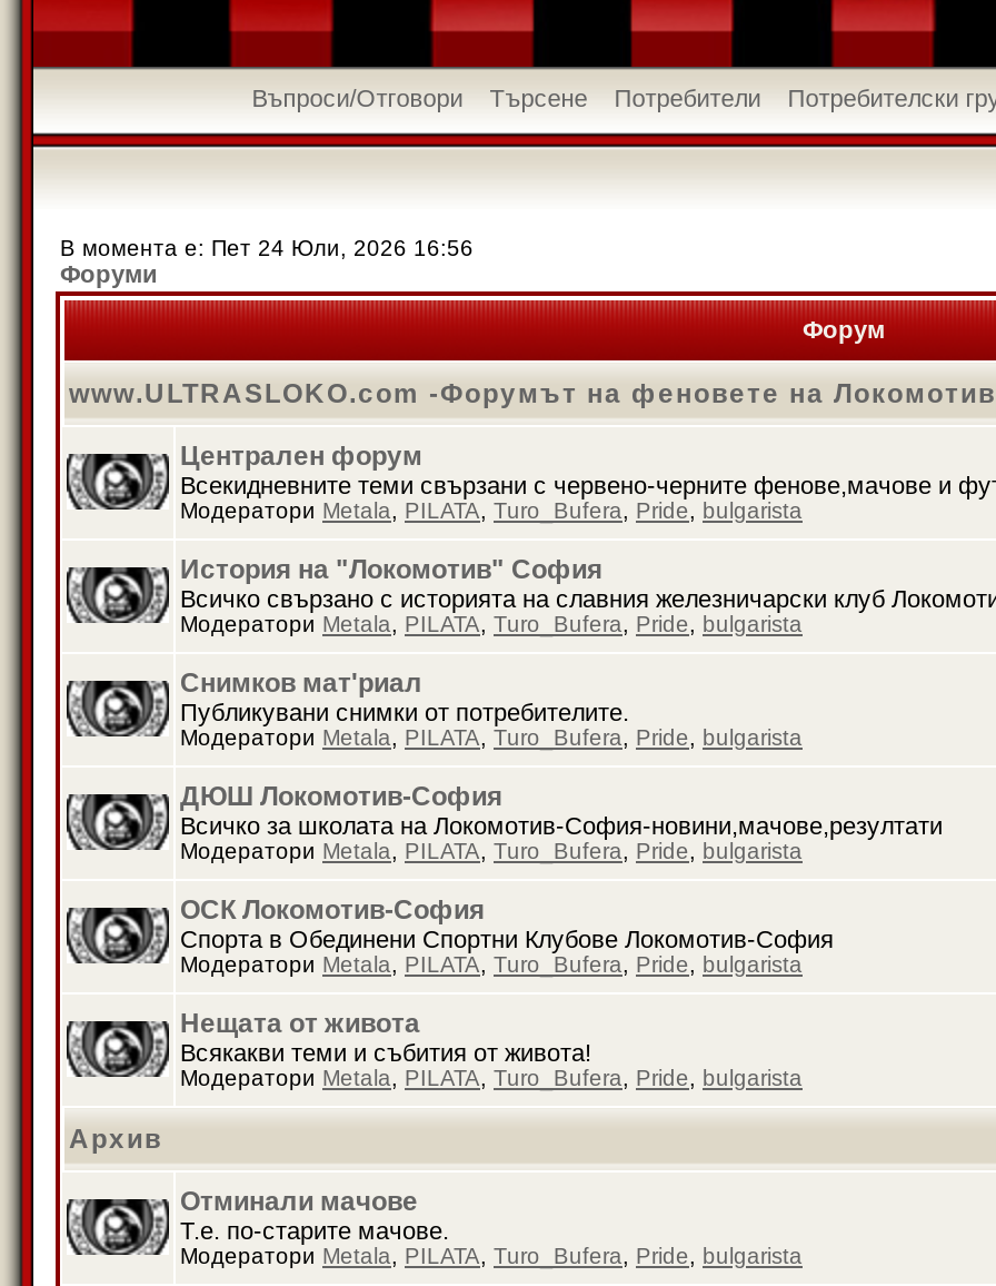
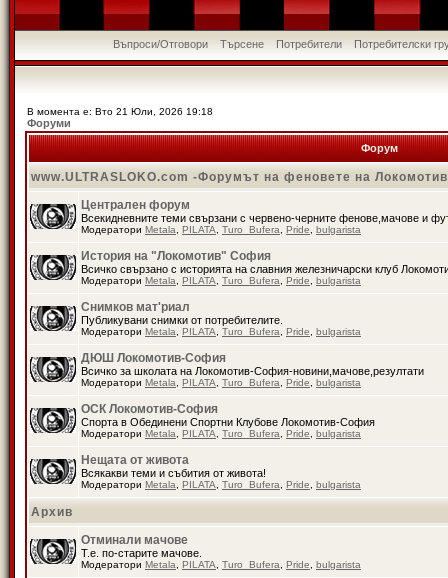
- В момента е: Пет 24 Юли, 2026 16:56
+ В момента е: Вто 21 Юли, 2026 19:18
